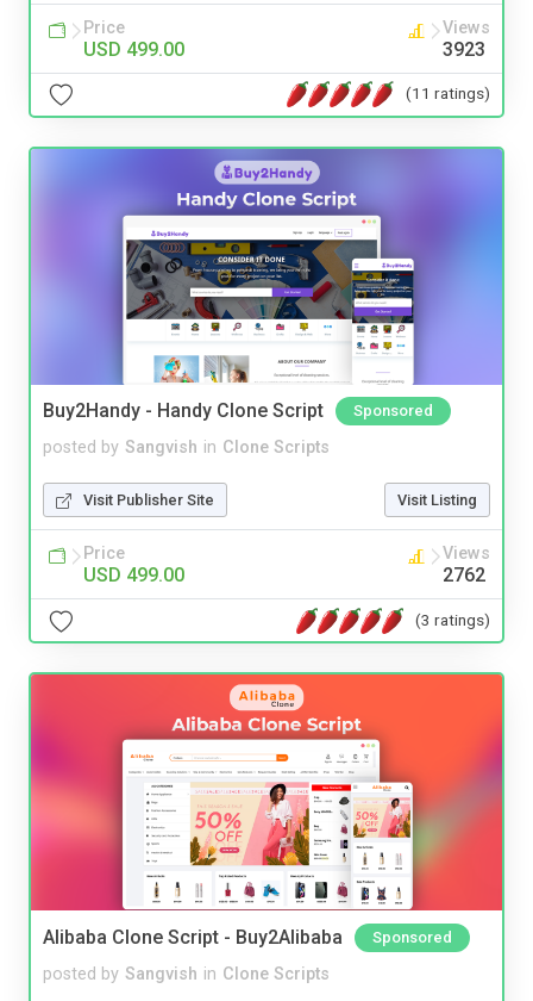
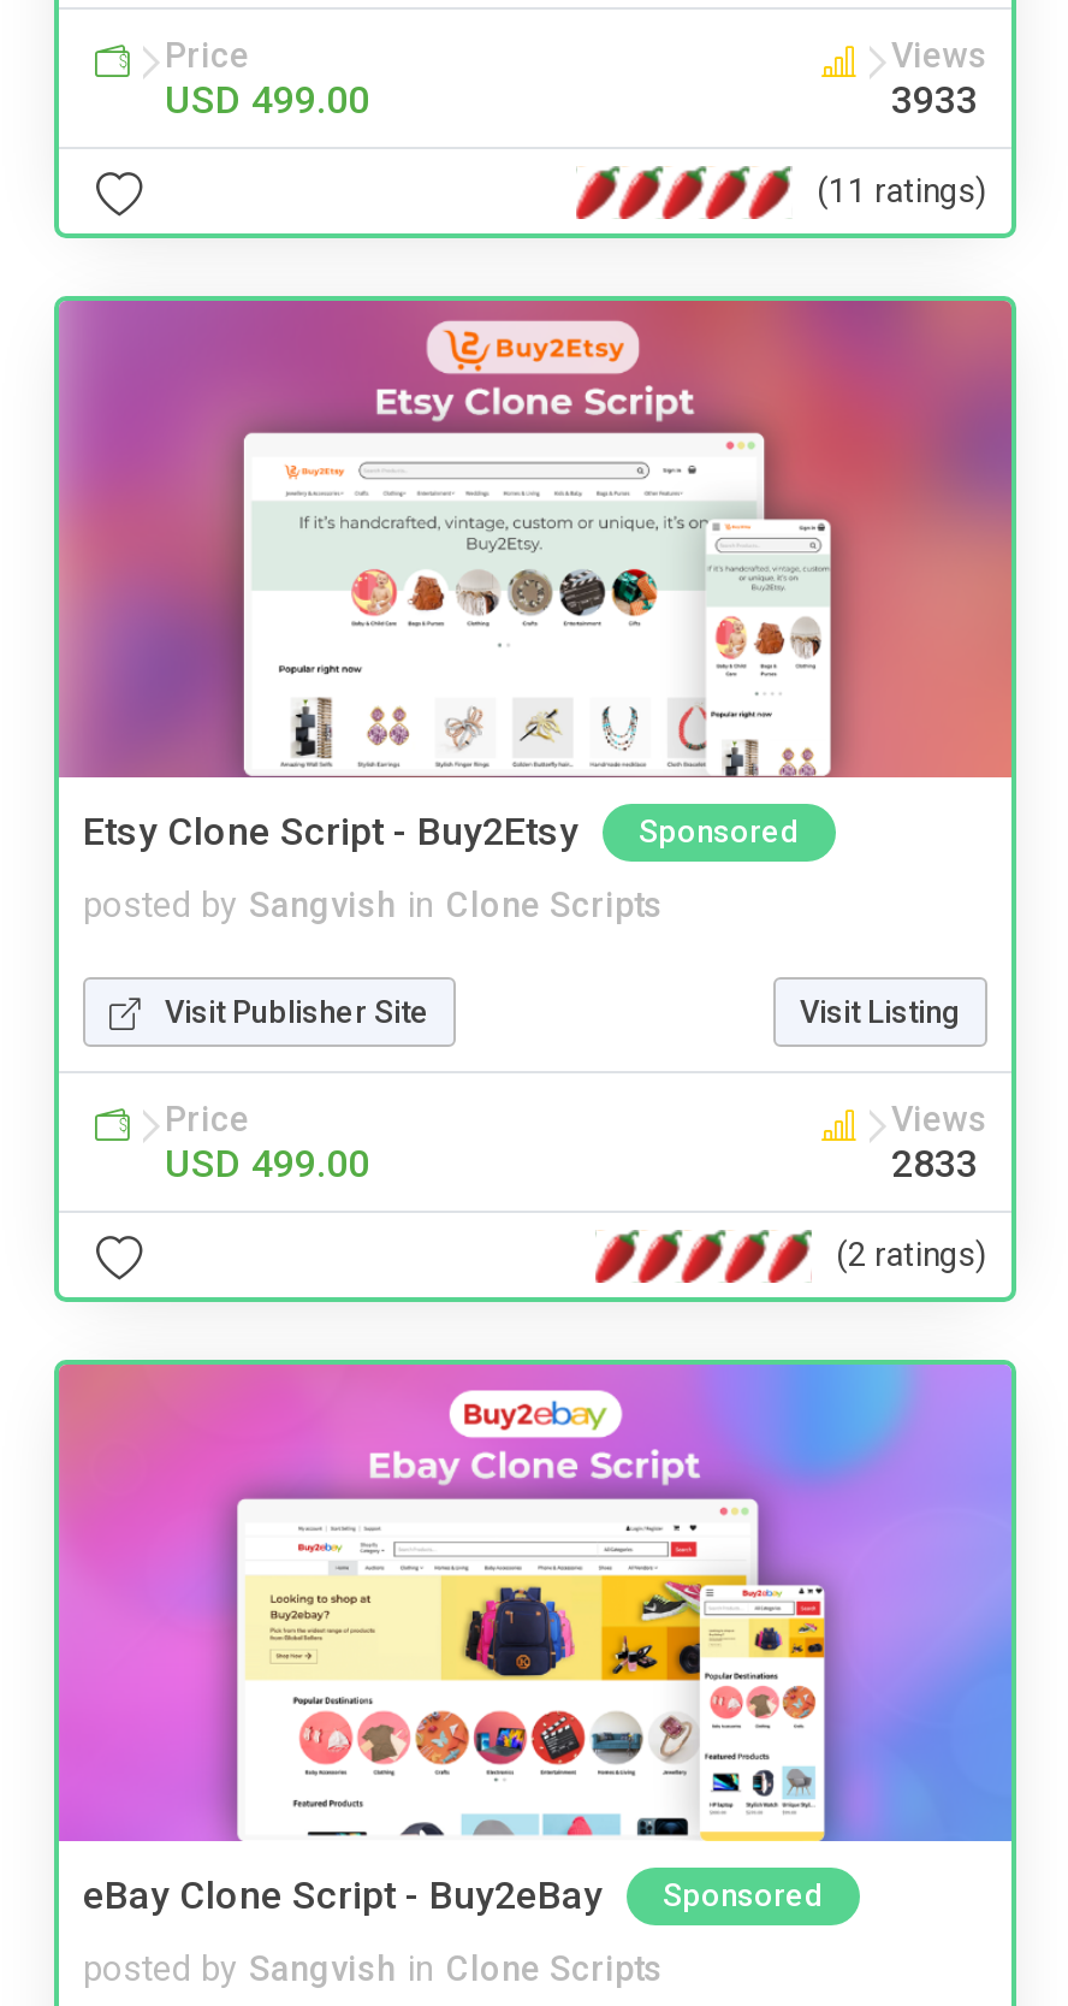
- 3923
+ 3933

- [image]
- Buy2Handy - Handy Clone Script
+ [image]
+ Etsy Clone Script - Buy2Etsy

- 2762
+ 2833

- (3 ratings)
+ (2 ratings)

- [image]
- Alibaba Clone Script - Buy2Alibaba
+ [image]
+ eBay Clone Script - Buy2eBay
